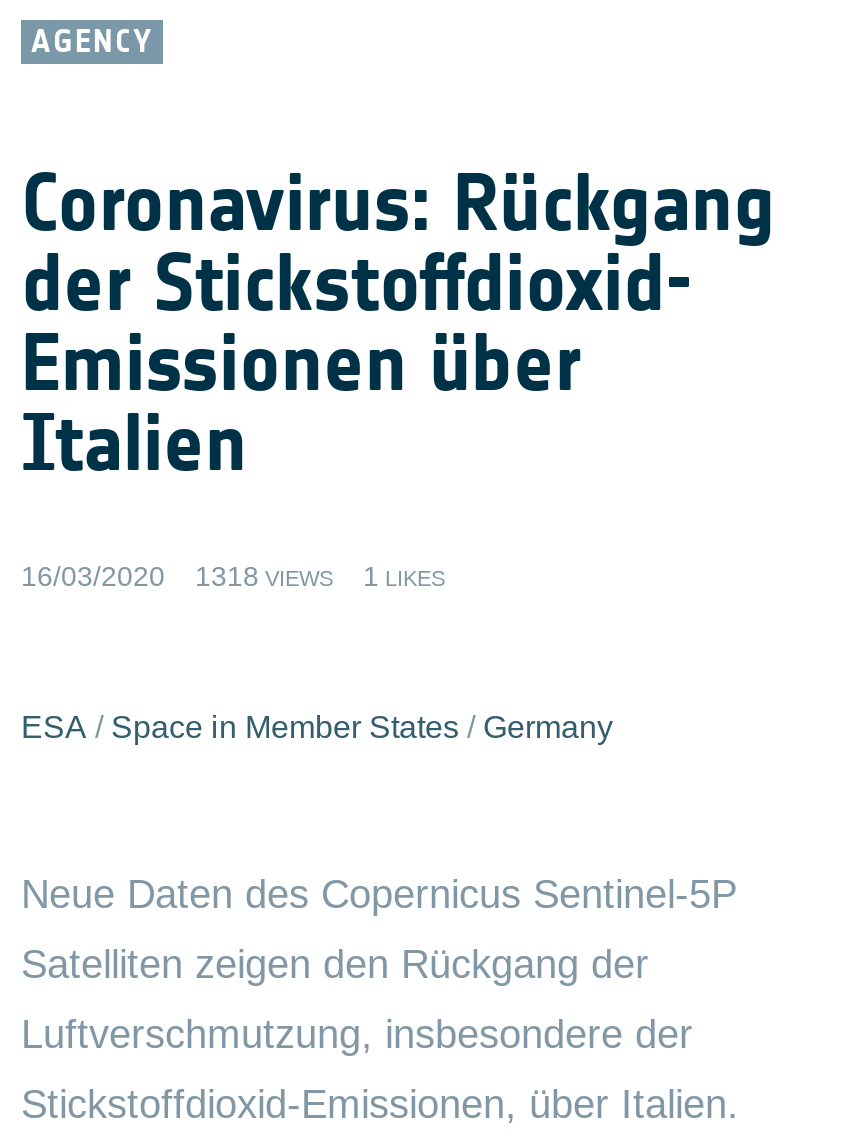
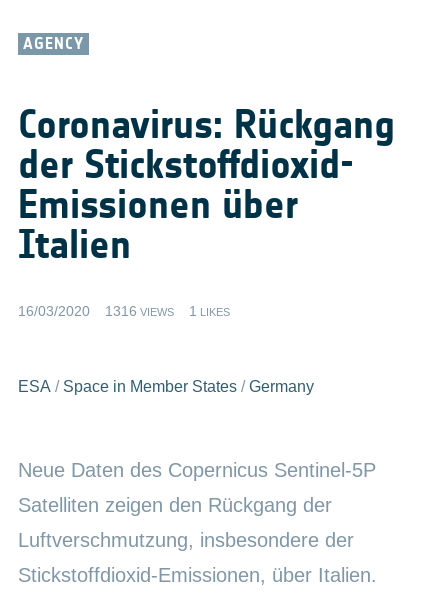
- 16/03/2020 1318 VIEWS 1 LIKES
+ 16/03/2020 1316 VIEWS 1 LIKES
